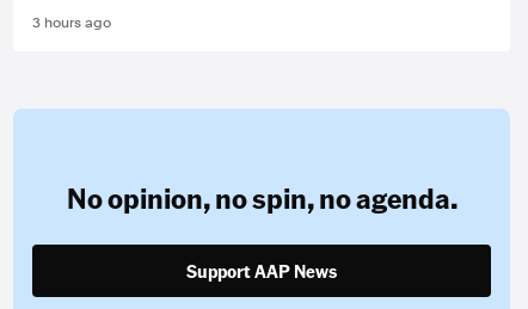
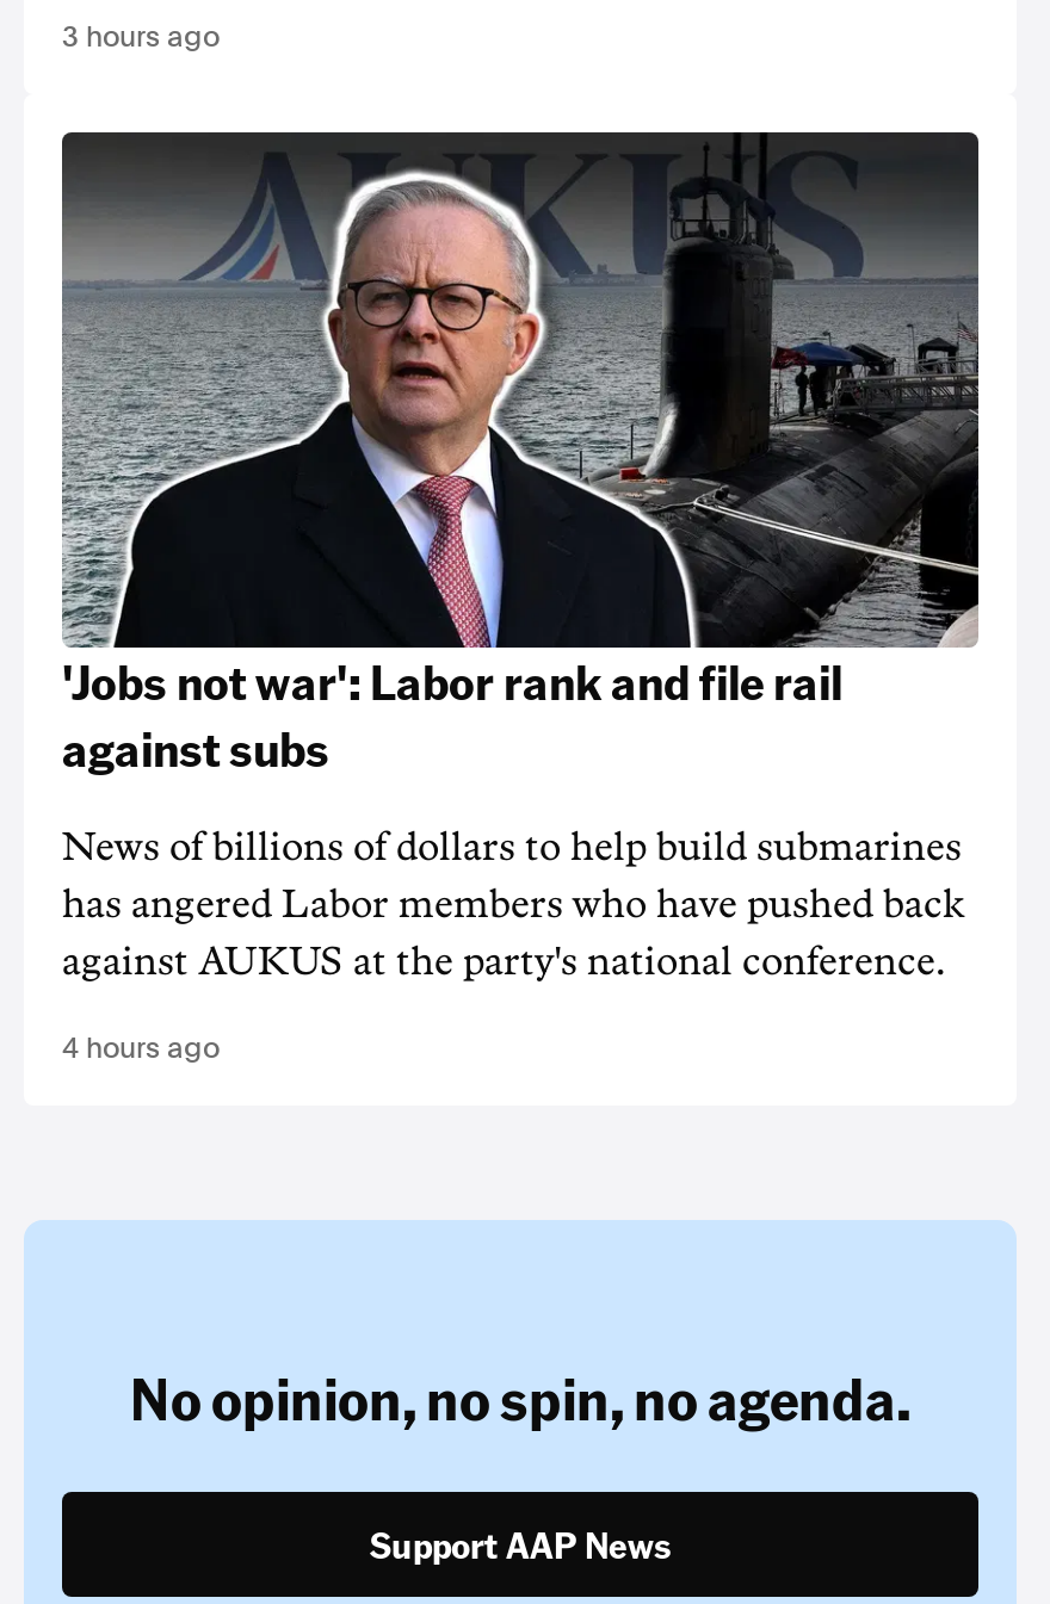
+ [image]
+ 'Jobs not war': Labor rank and file rail
+ against subs
+ News of billions of dollars to help build submarines
+ has angered Labor members who have pushed back
+ against AUKUS at the party's national conference.
+ 4 hours ago
